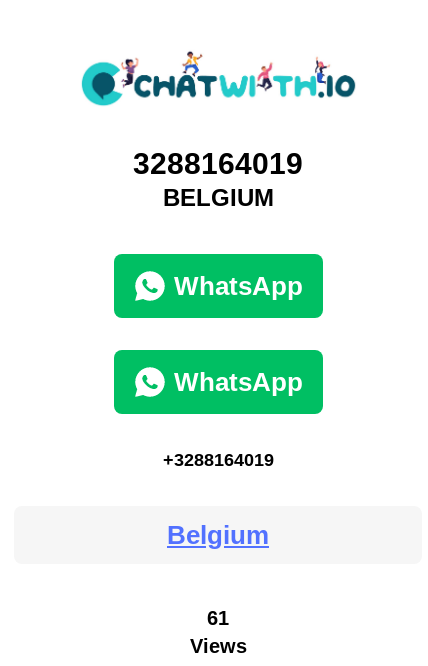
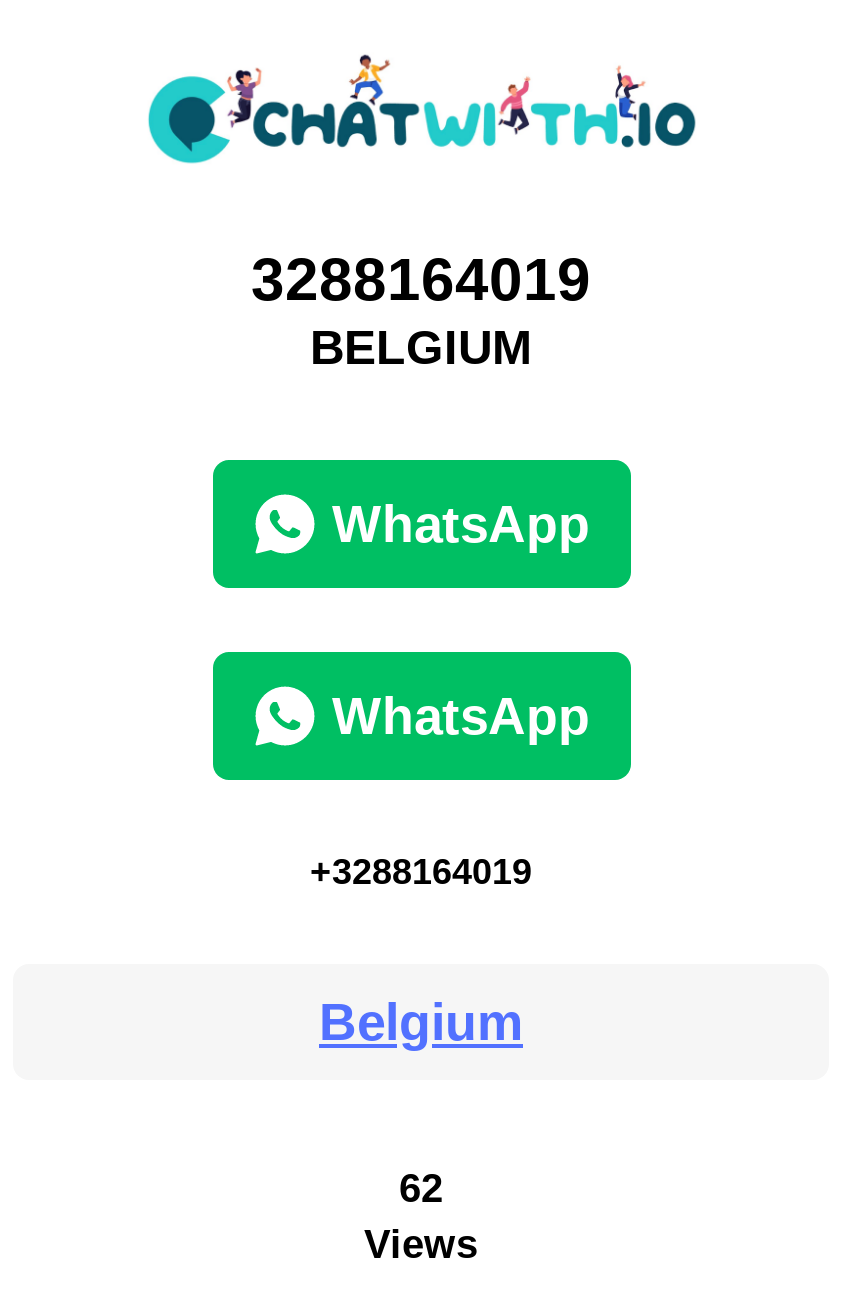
- 61
+ 62
